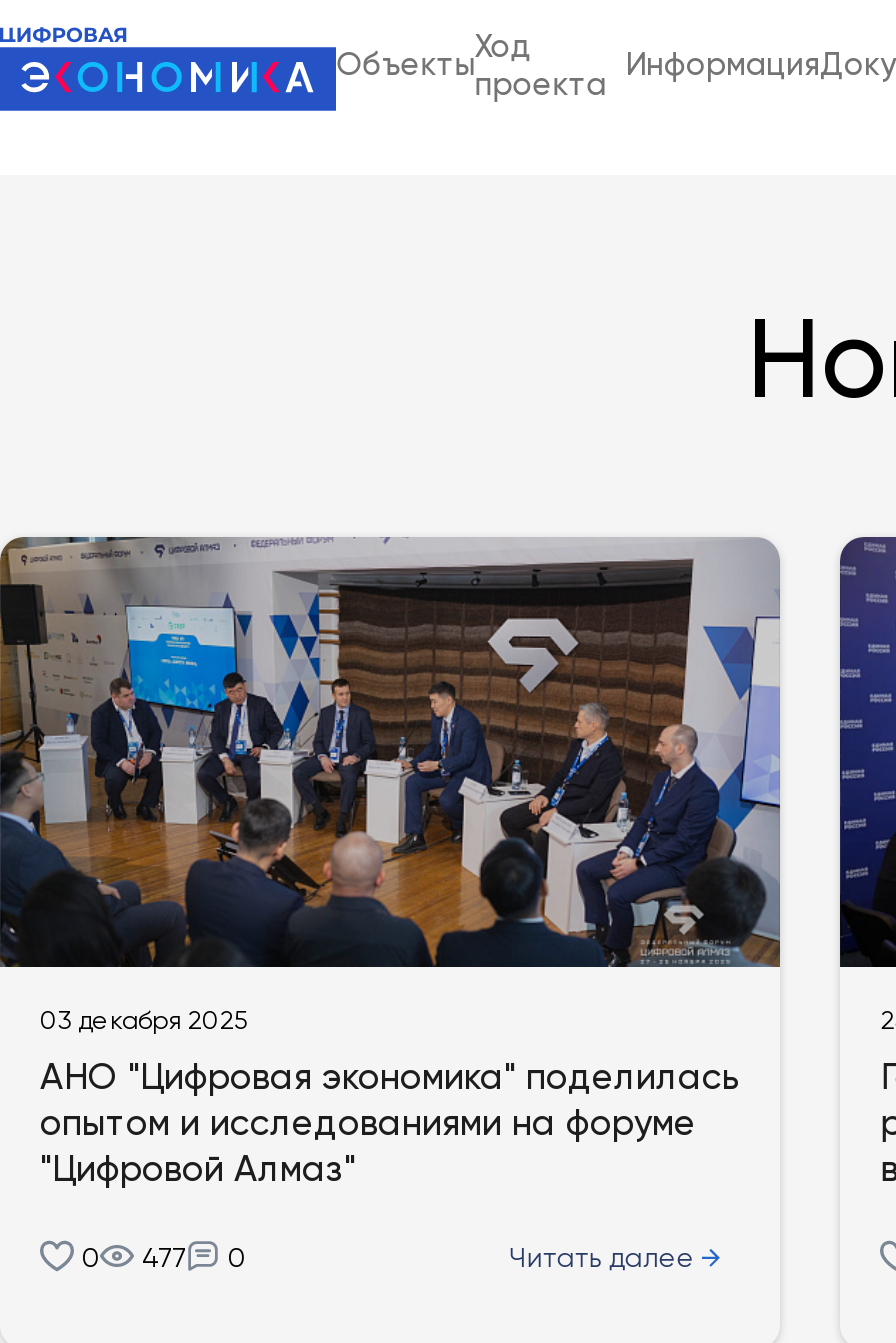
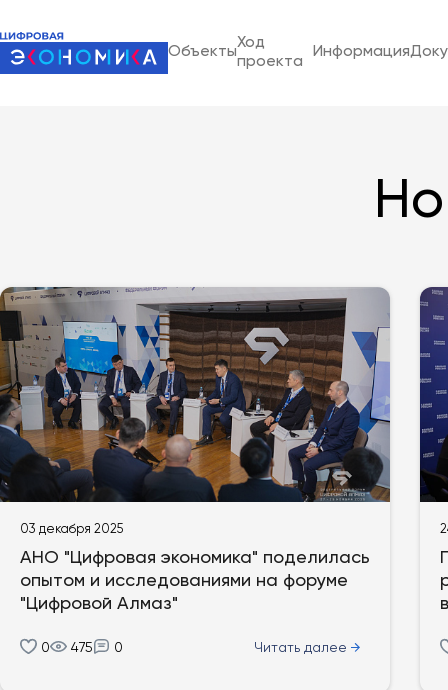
- 477
+ 475
